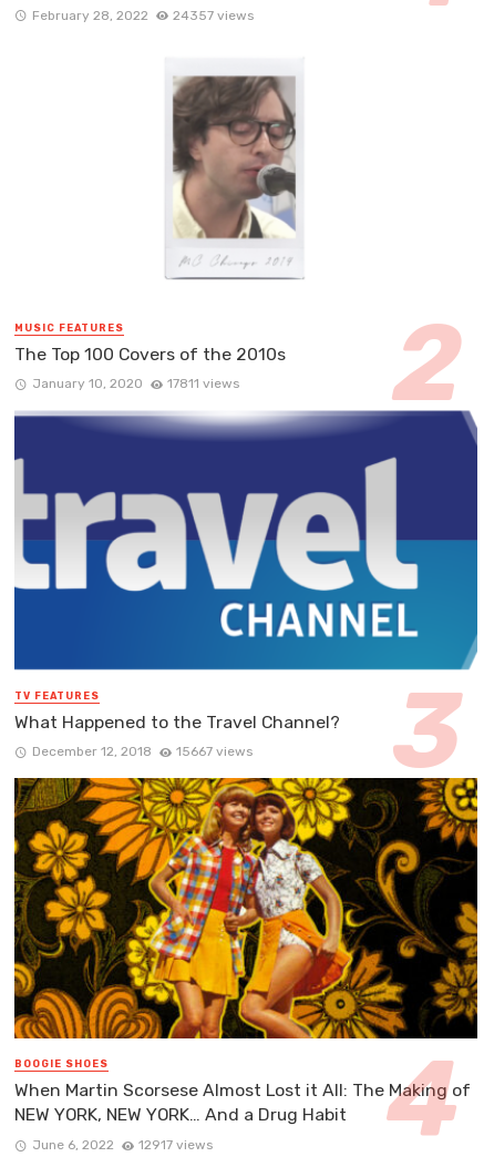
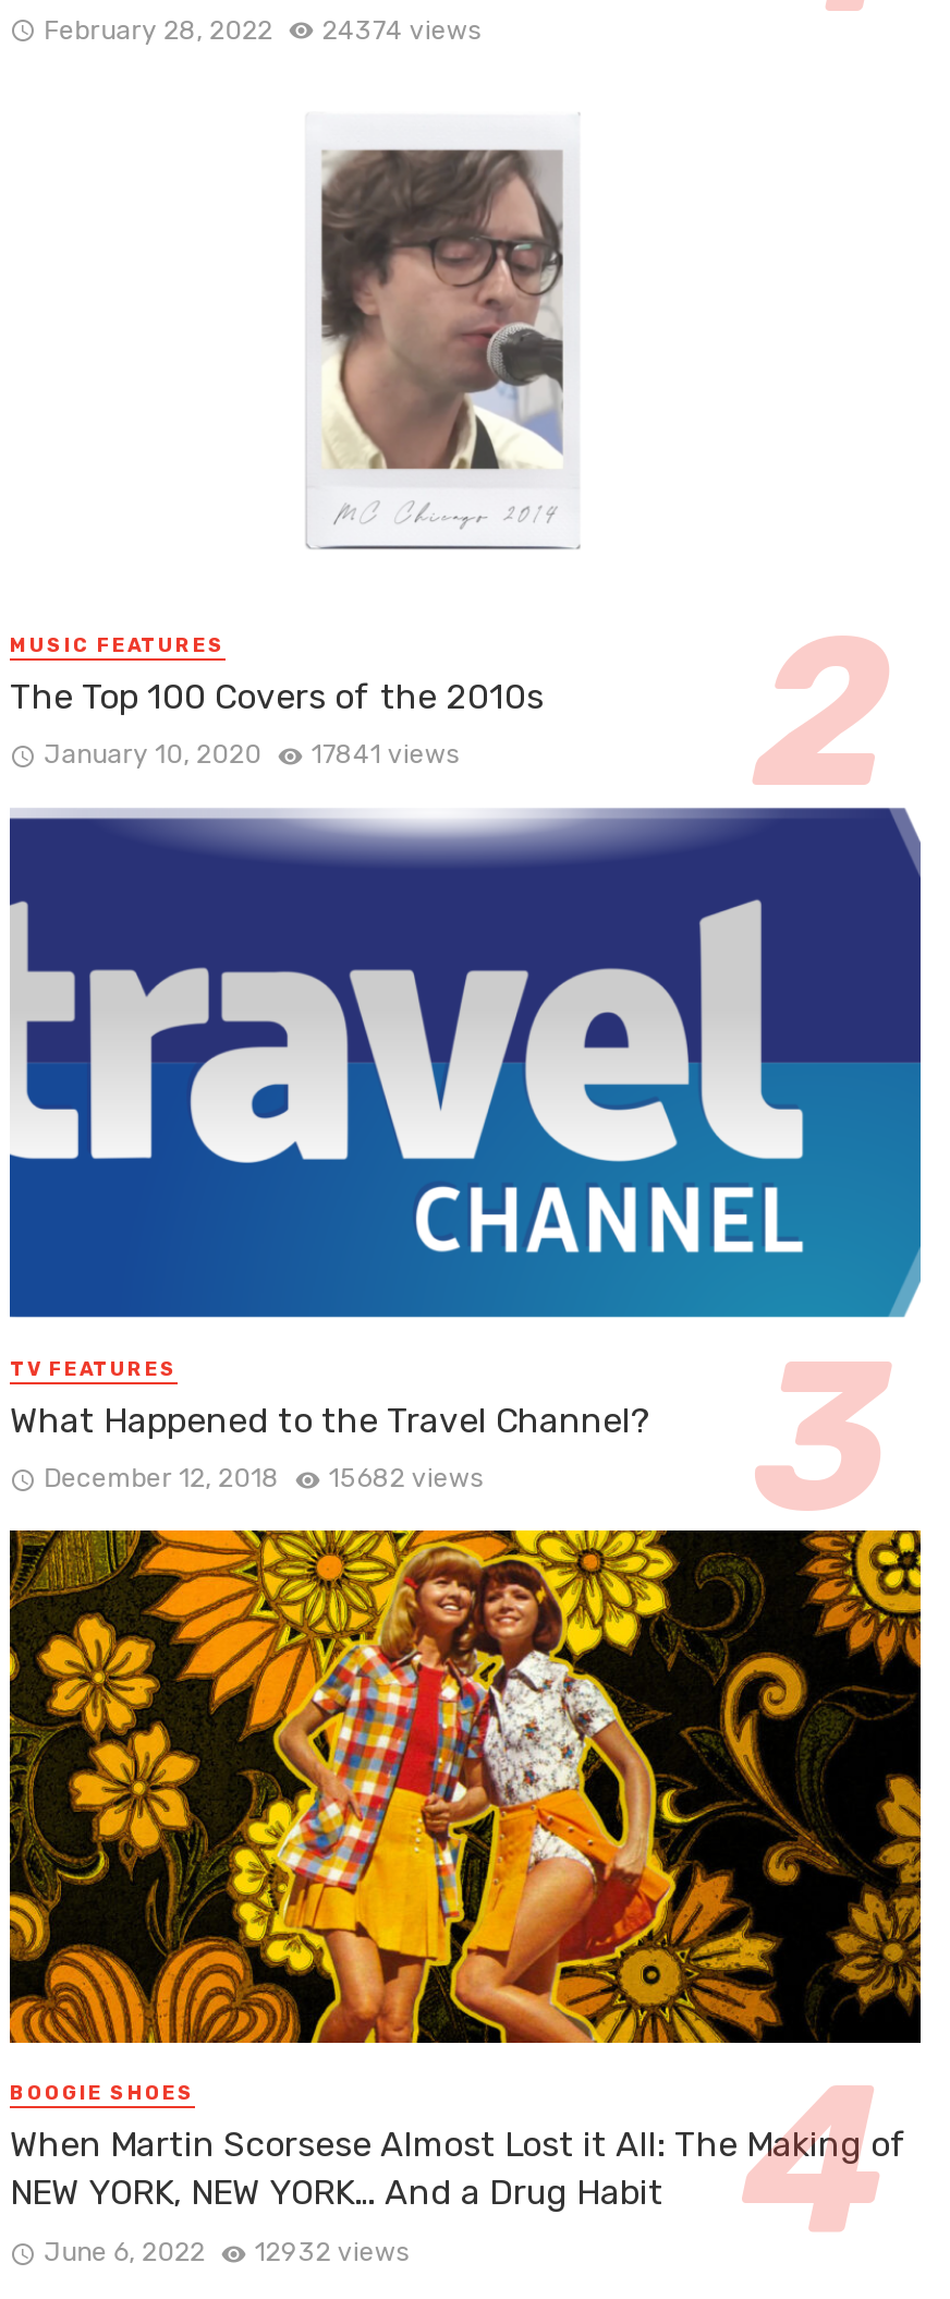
- February 28, 2022 24357 views
+ February 28, 2022 24374 views

- January 10, 2020 17811 views
+ January 10, 2020 17841 views

- December 12, 2018 15667 views
+ December 12, 2018 15682 views

- June 6, 2022 12917 views
+ June 6, 2022 12932 views
